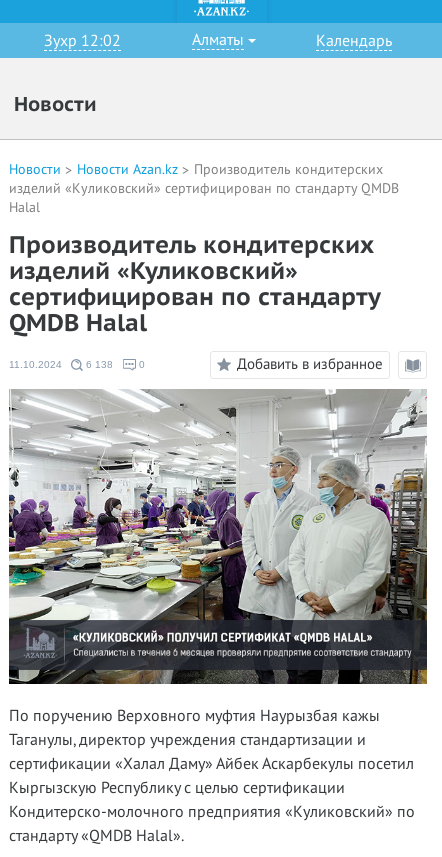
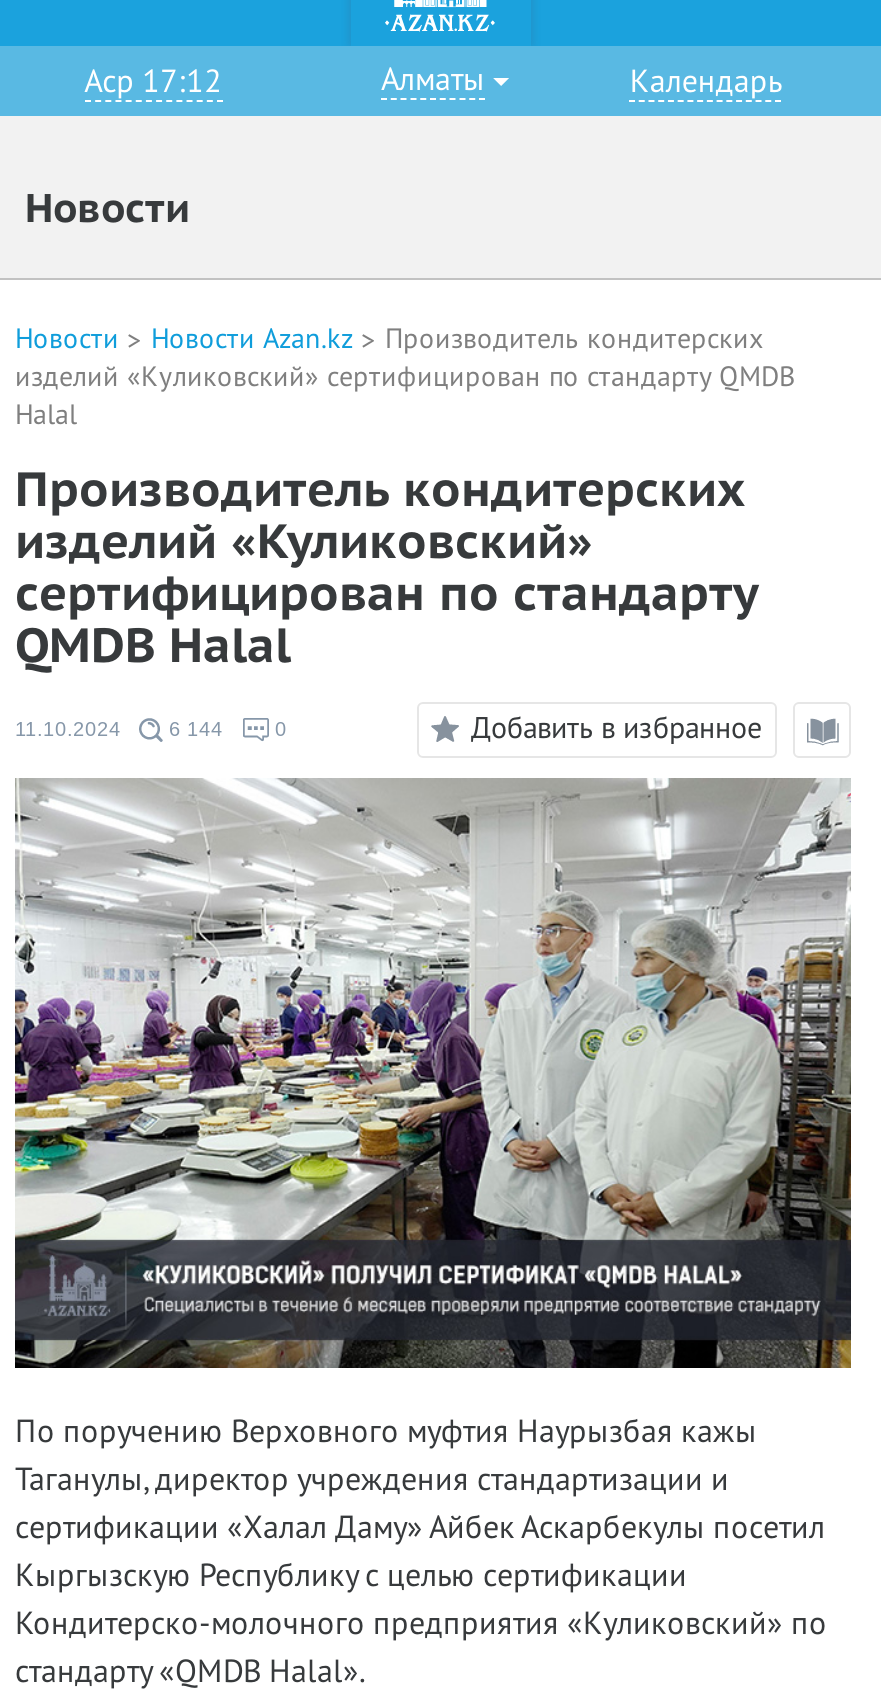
- Зухр 12:02
+ Аср 17:12

- 11.10.2024 6 138
+ 11.10.2024 6 144
